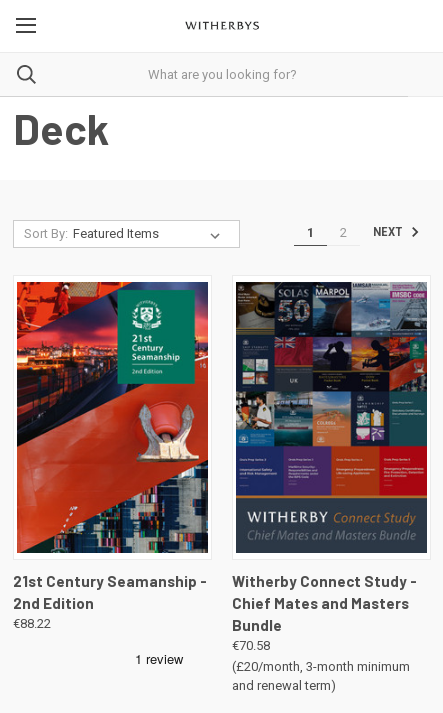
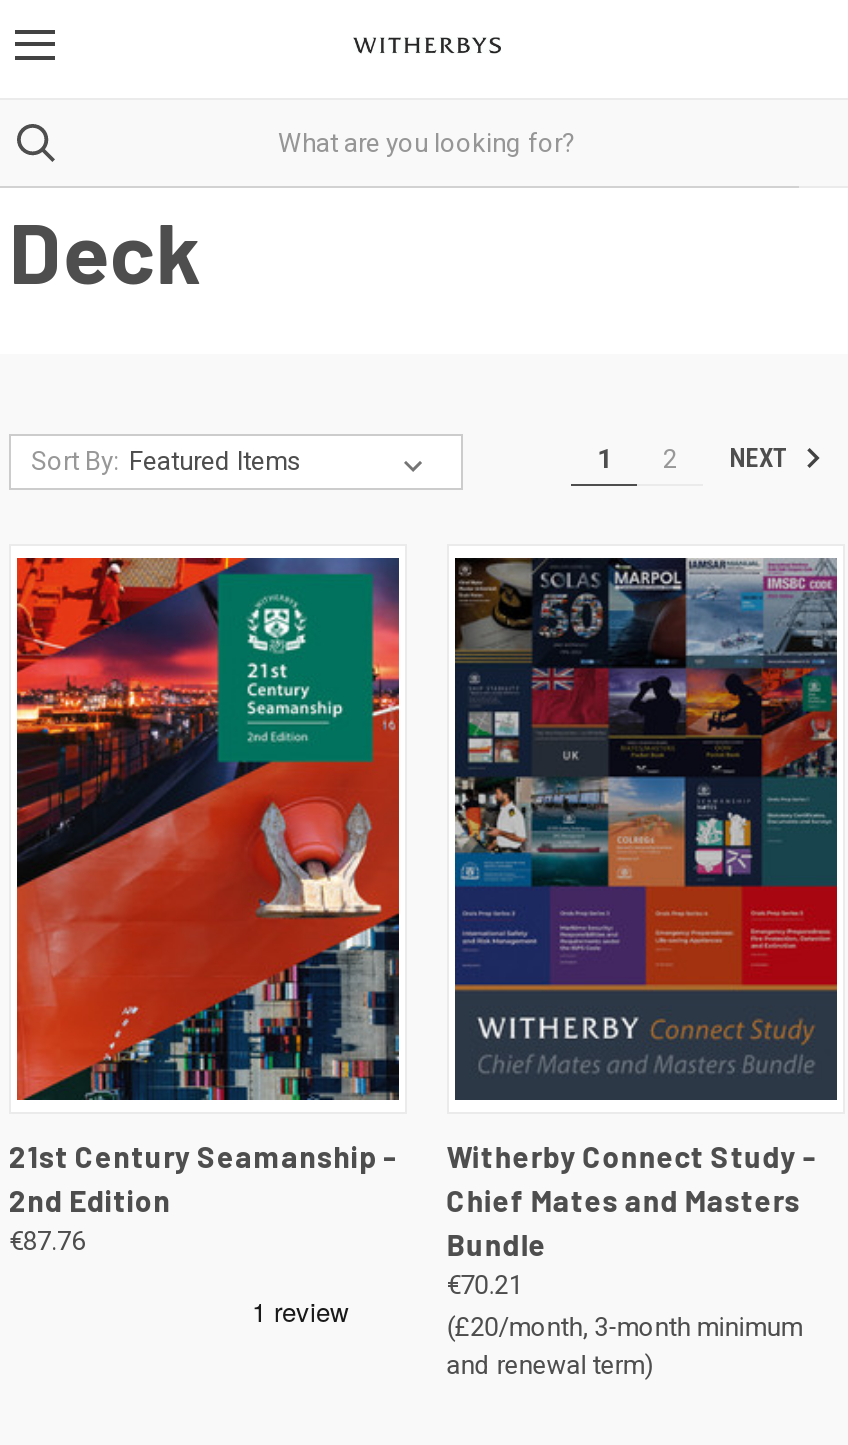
- €88.22
+ €87.76

- €70.58
+ €70.21
